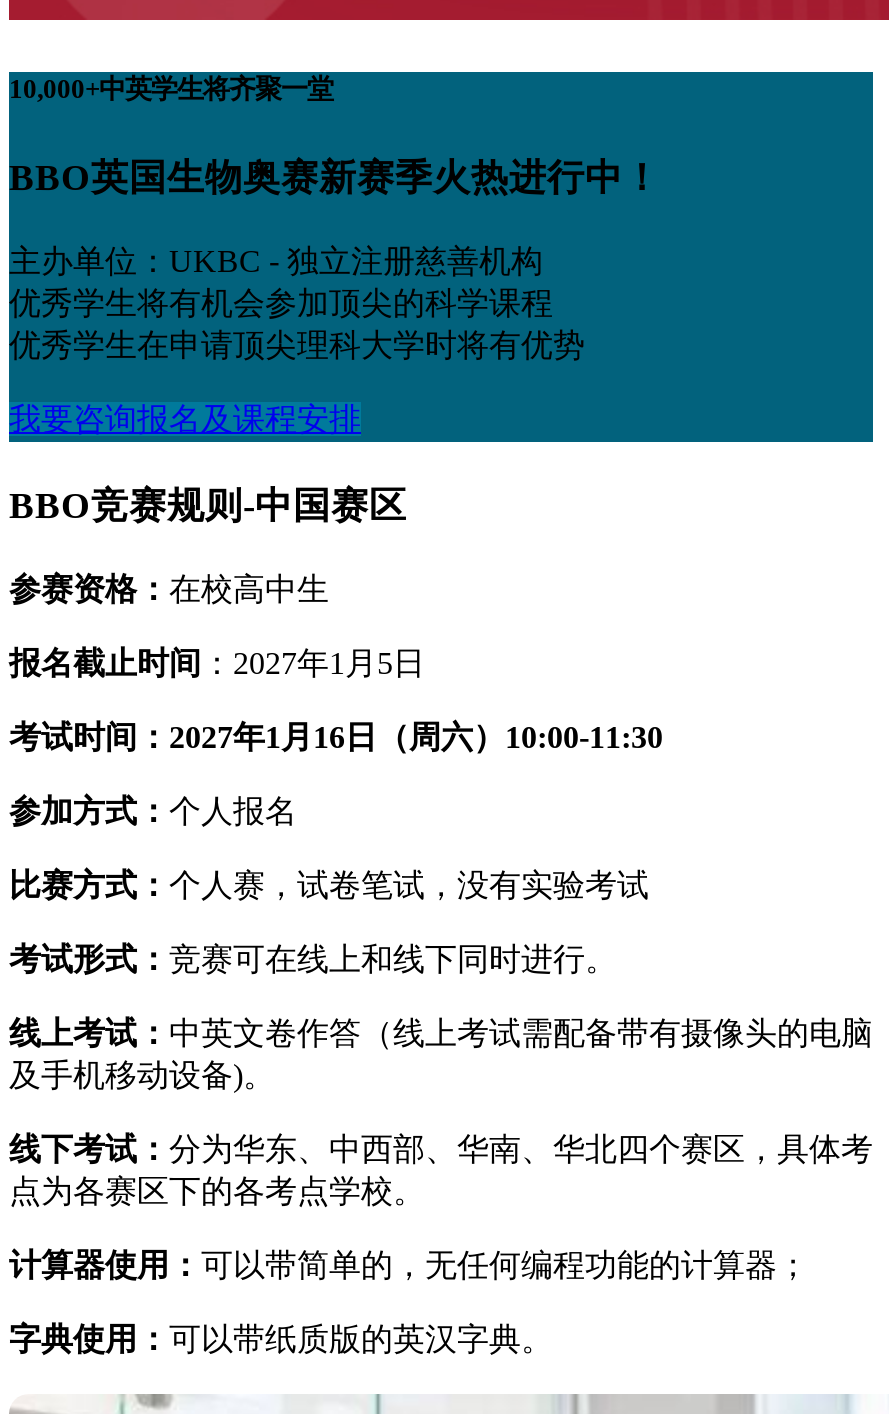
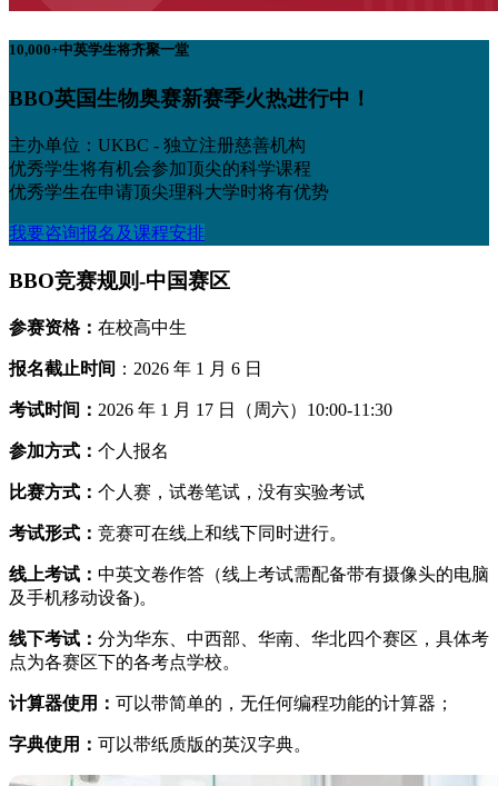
- 报名截止时间：2027年1月5日
+ 报名截止时间：2026 年 1 月 6 日

- 考试时间：2027年1月16日（周六）10:00-11:30
+ 考试时间：2026 年 1 月 17 日（周六）10:00-11:30
